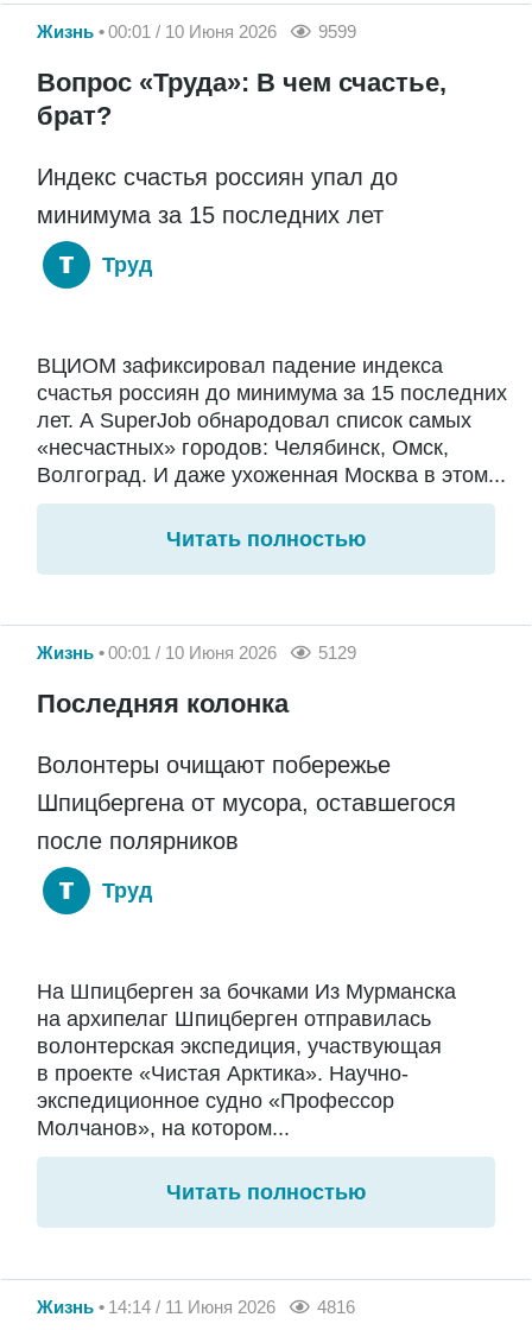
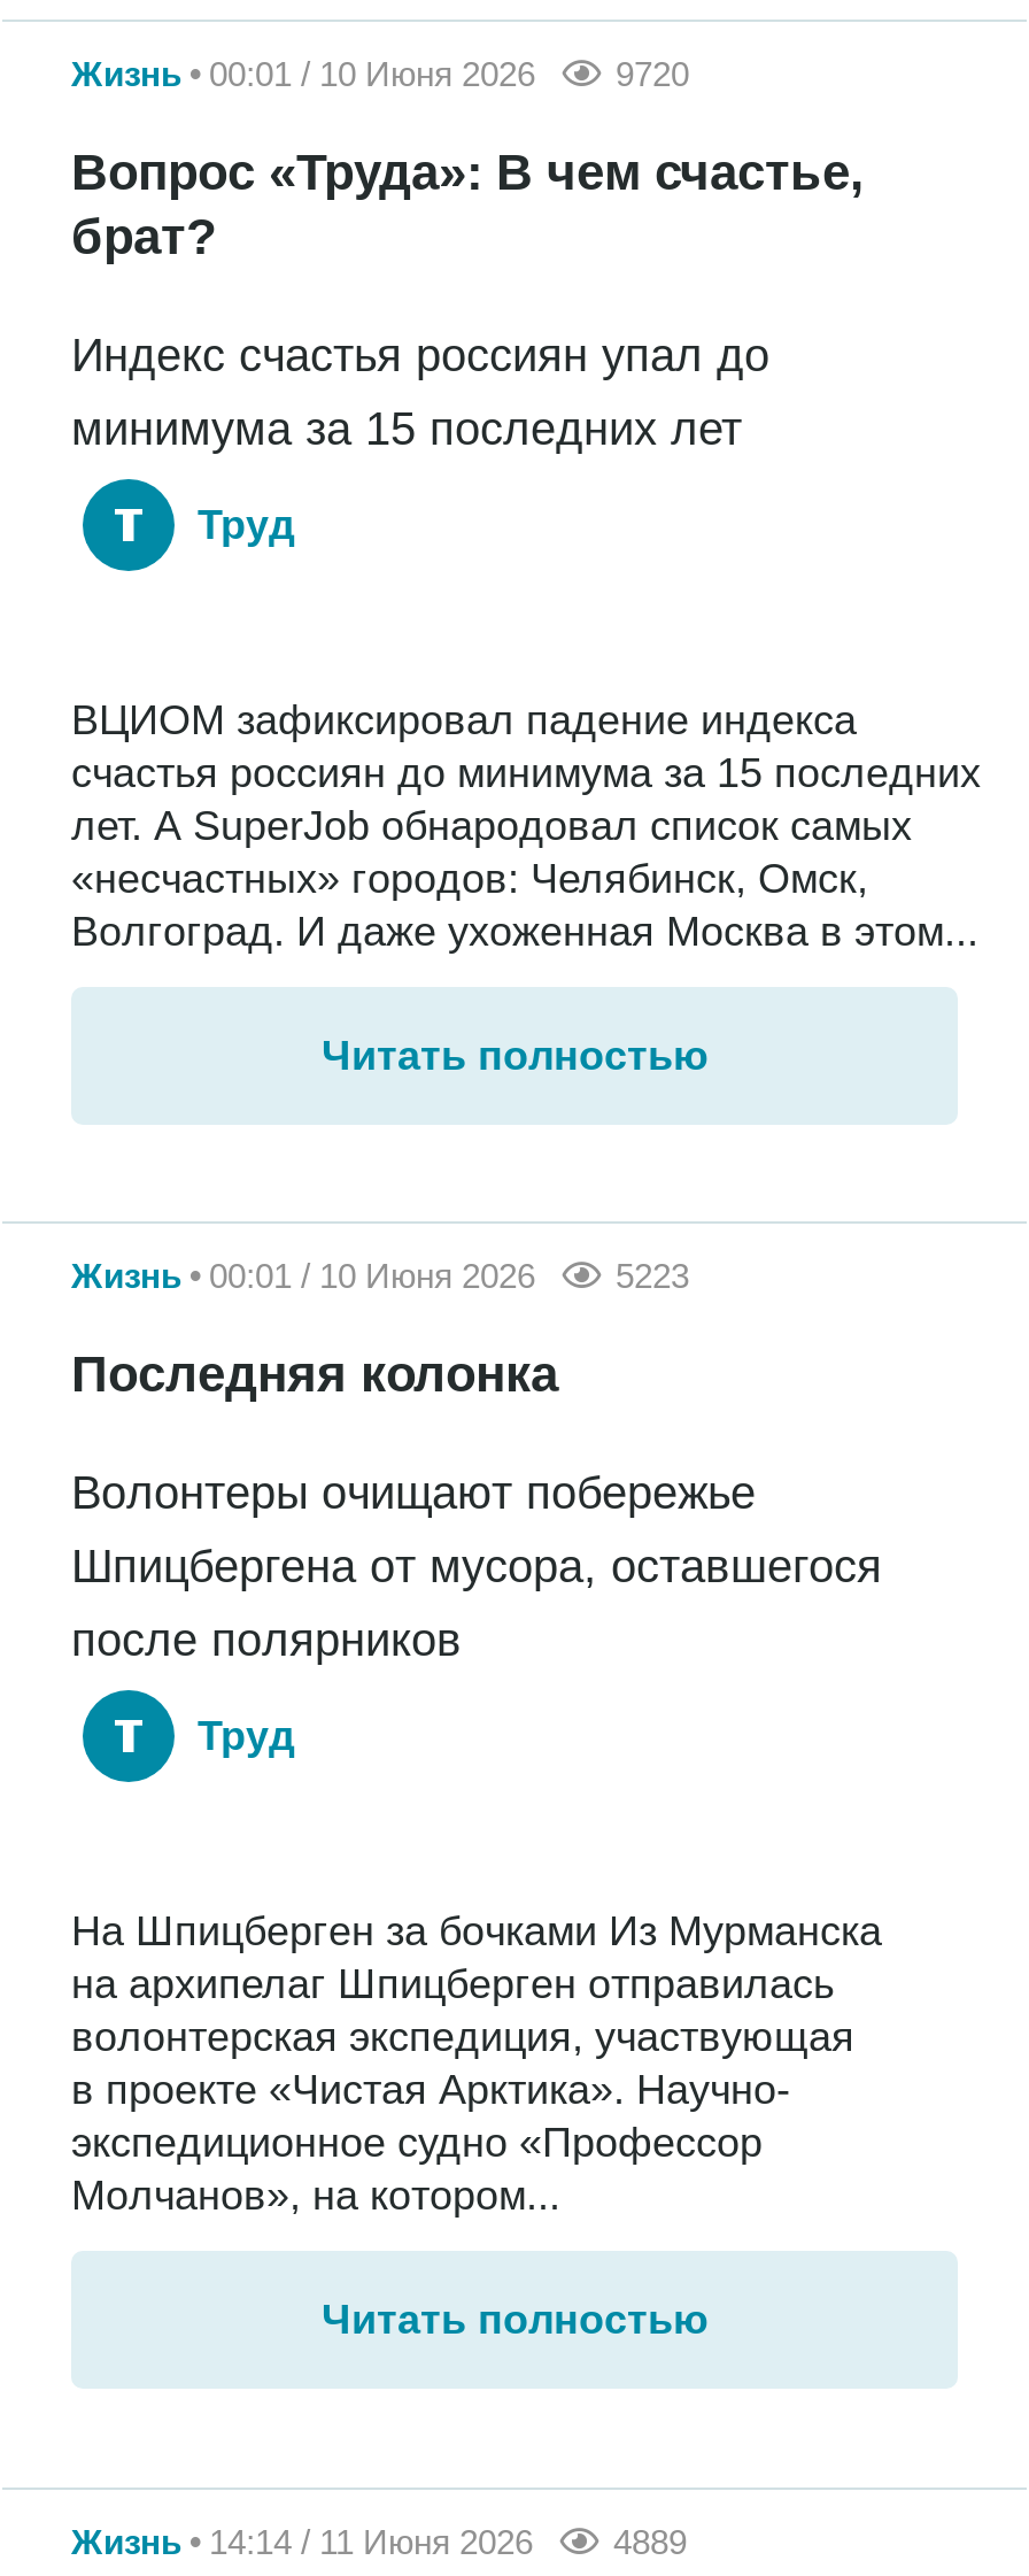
- 9599
+ 9720

- 5129
+ 5223

- 4816
+ 4889
